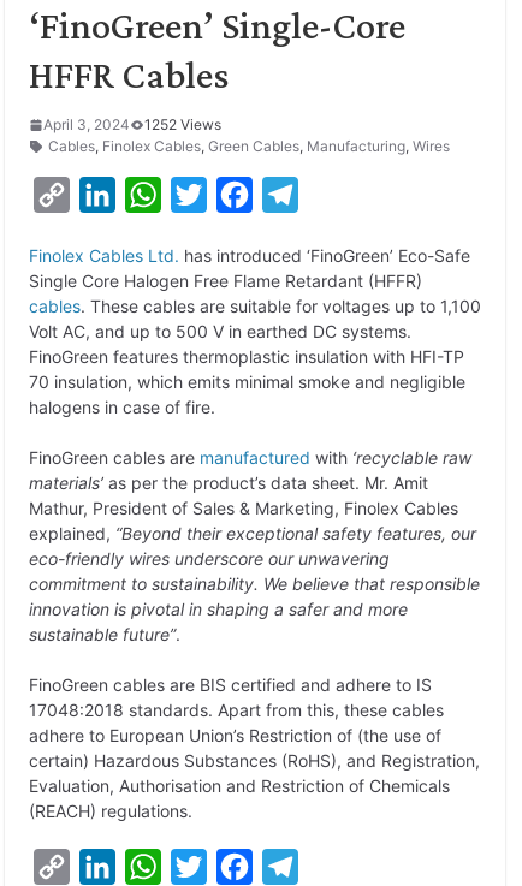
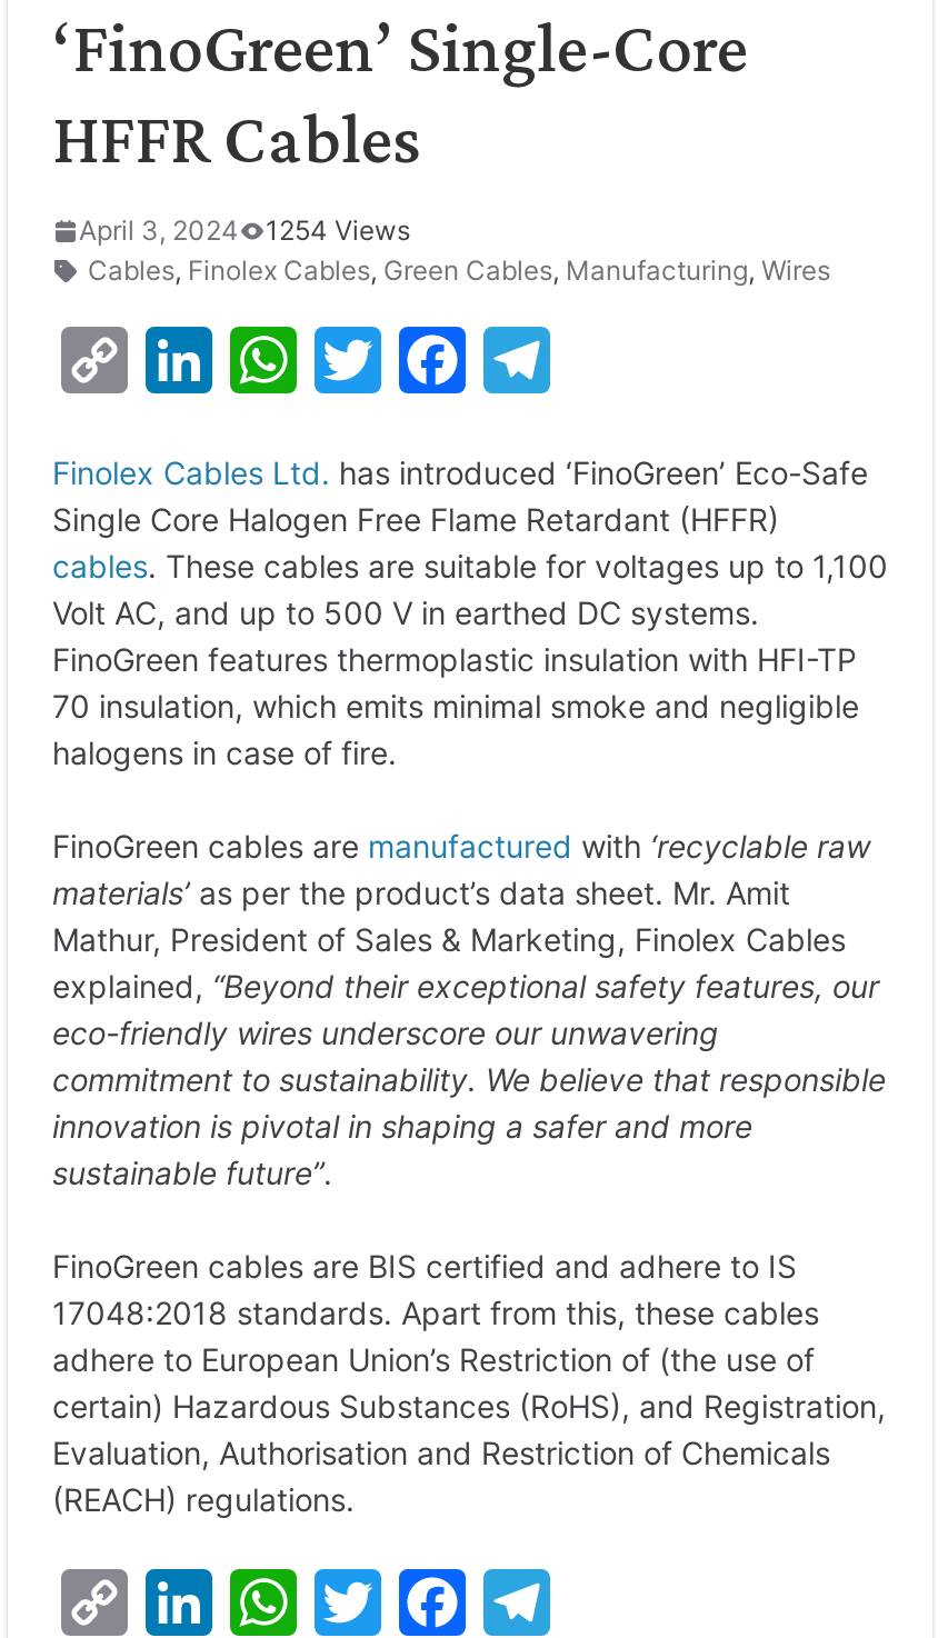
- April 3, 2024 1252 Views
+ April 3, 2024 1254 Views
